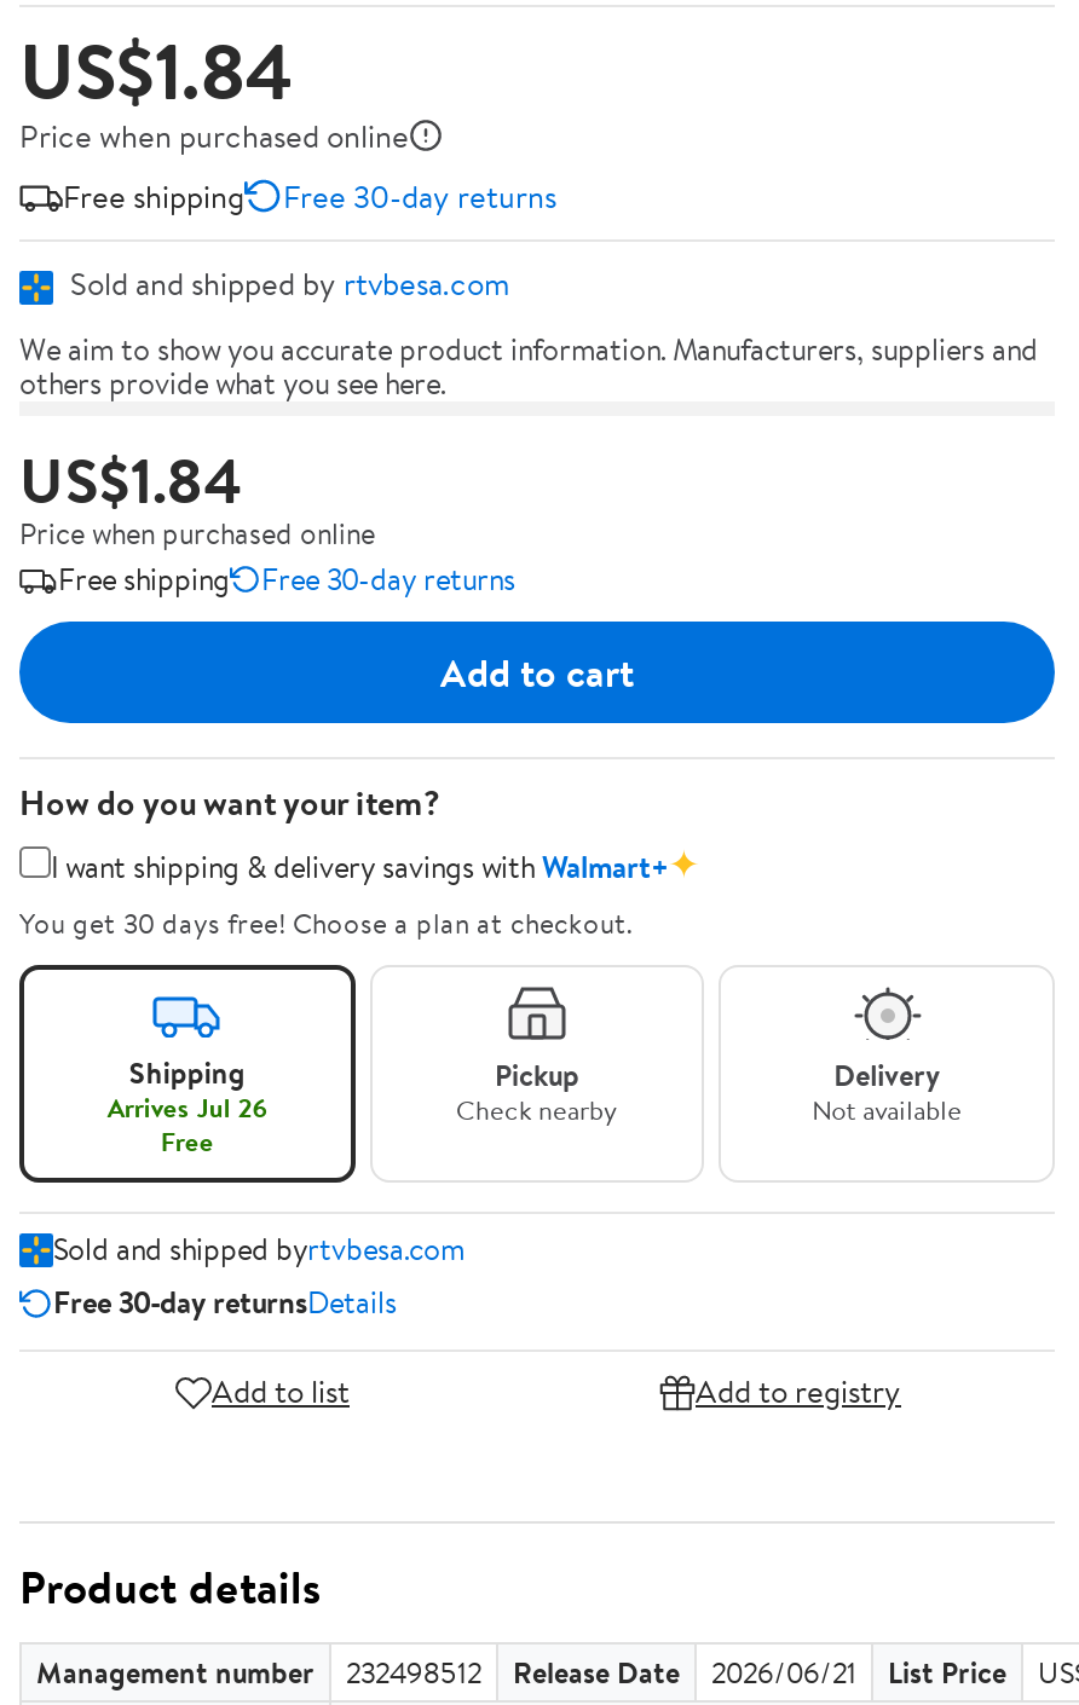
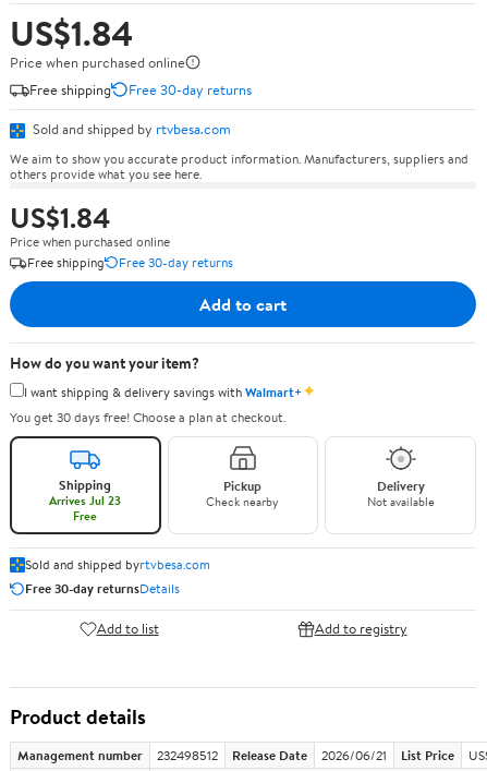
- Arrives Jul 26
+ Arrives Jul 23
